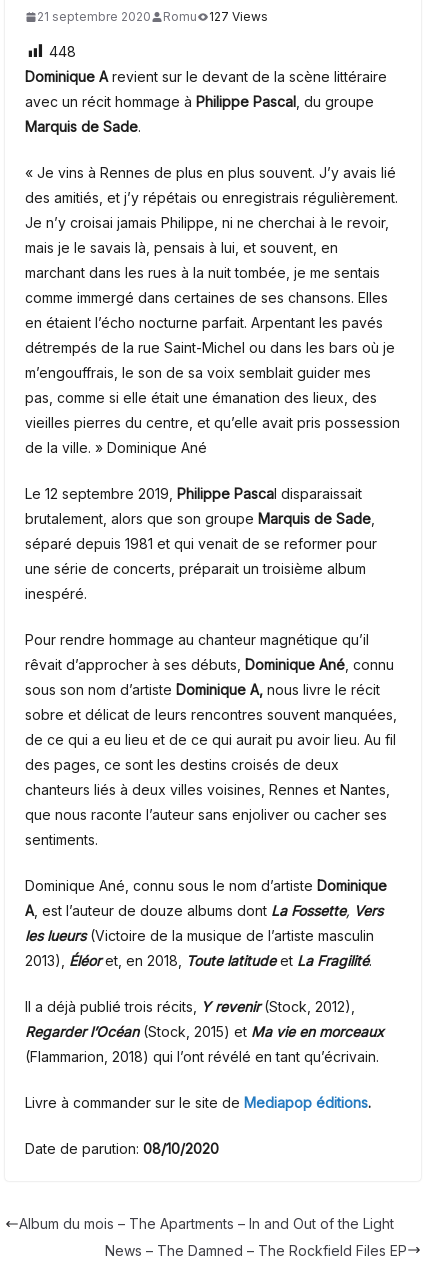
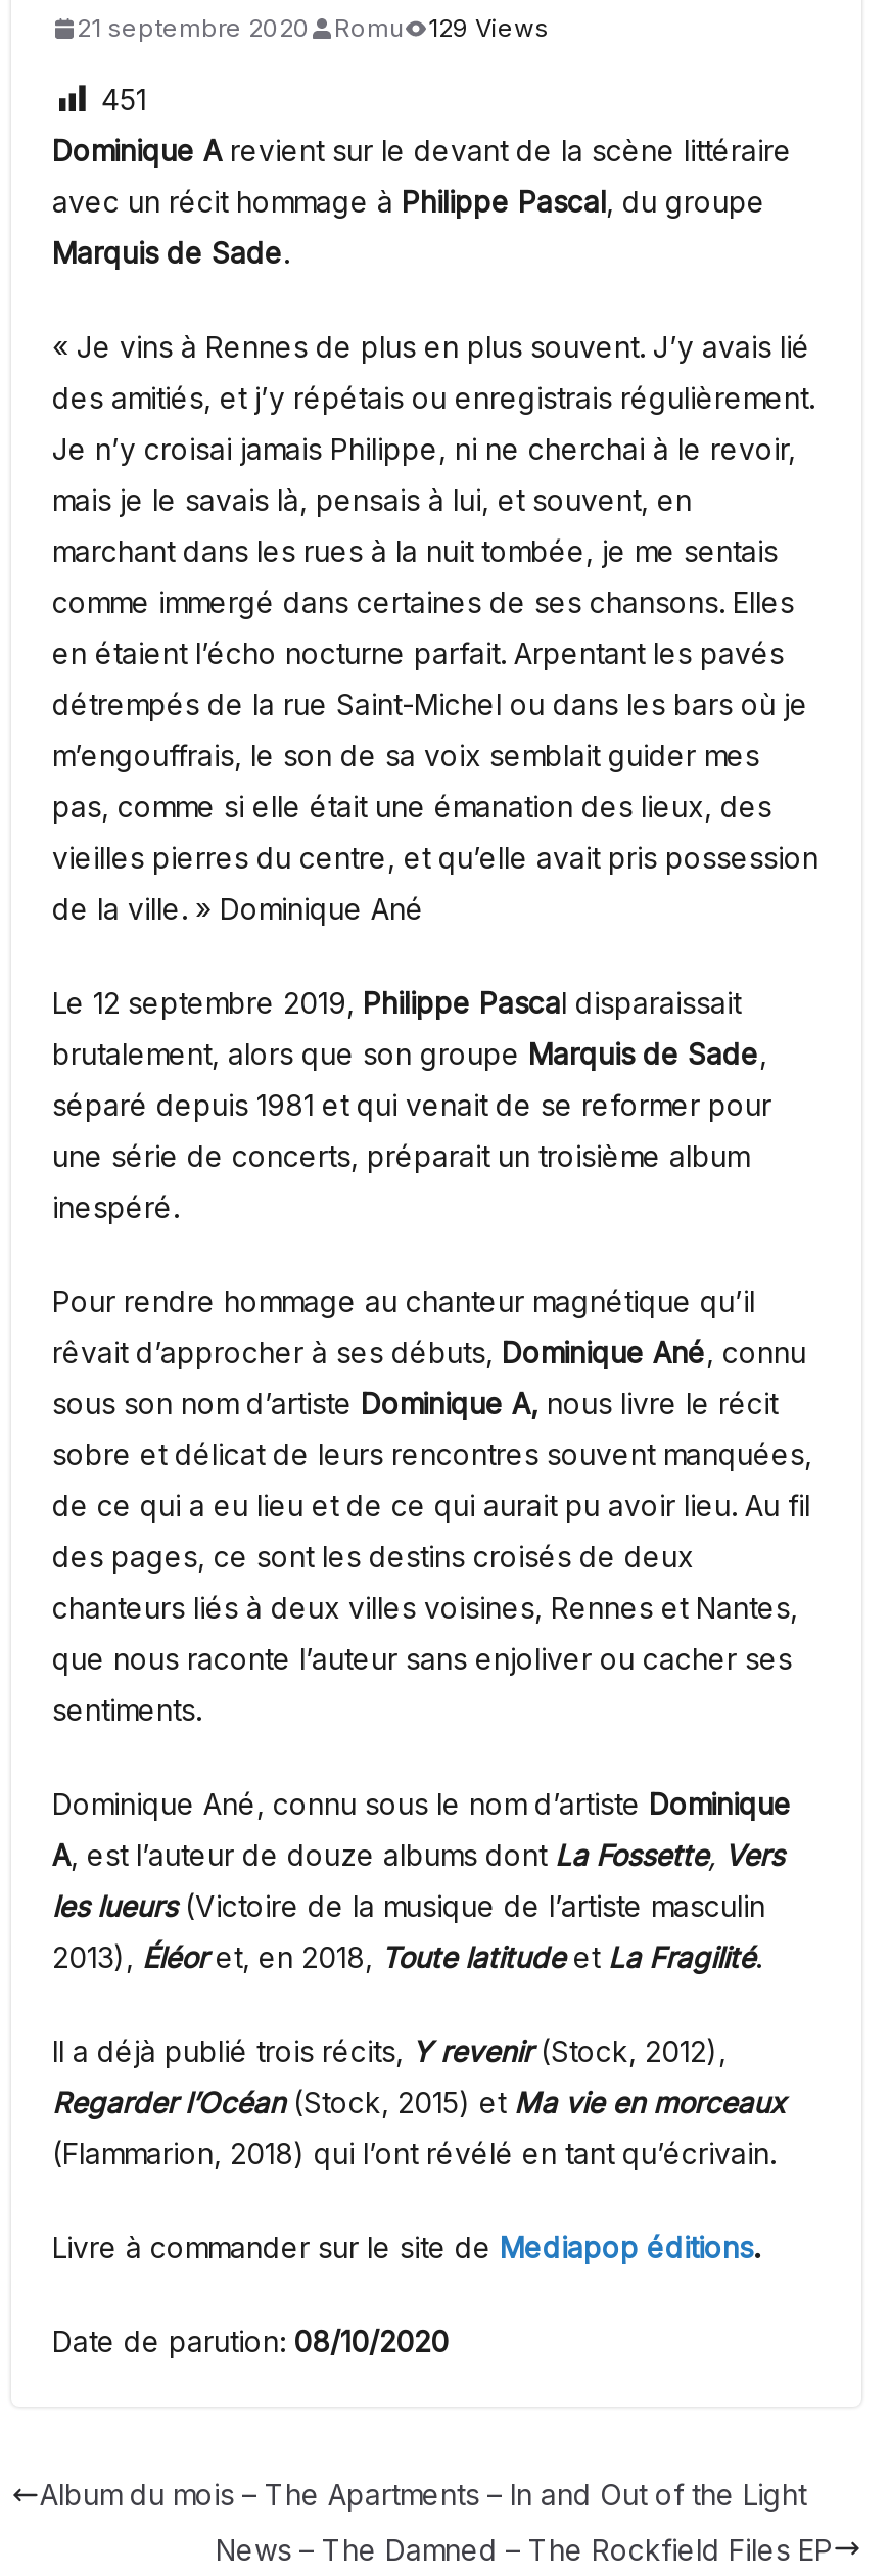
- 21 septembre 2020 Romu 127 Views
+ 21 septembre 2020 Romu 129 Views

- 448
+ 451
